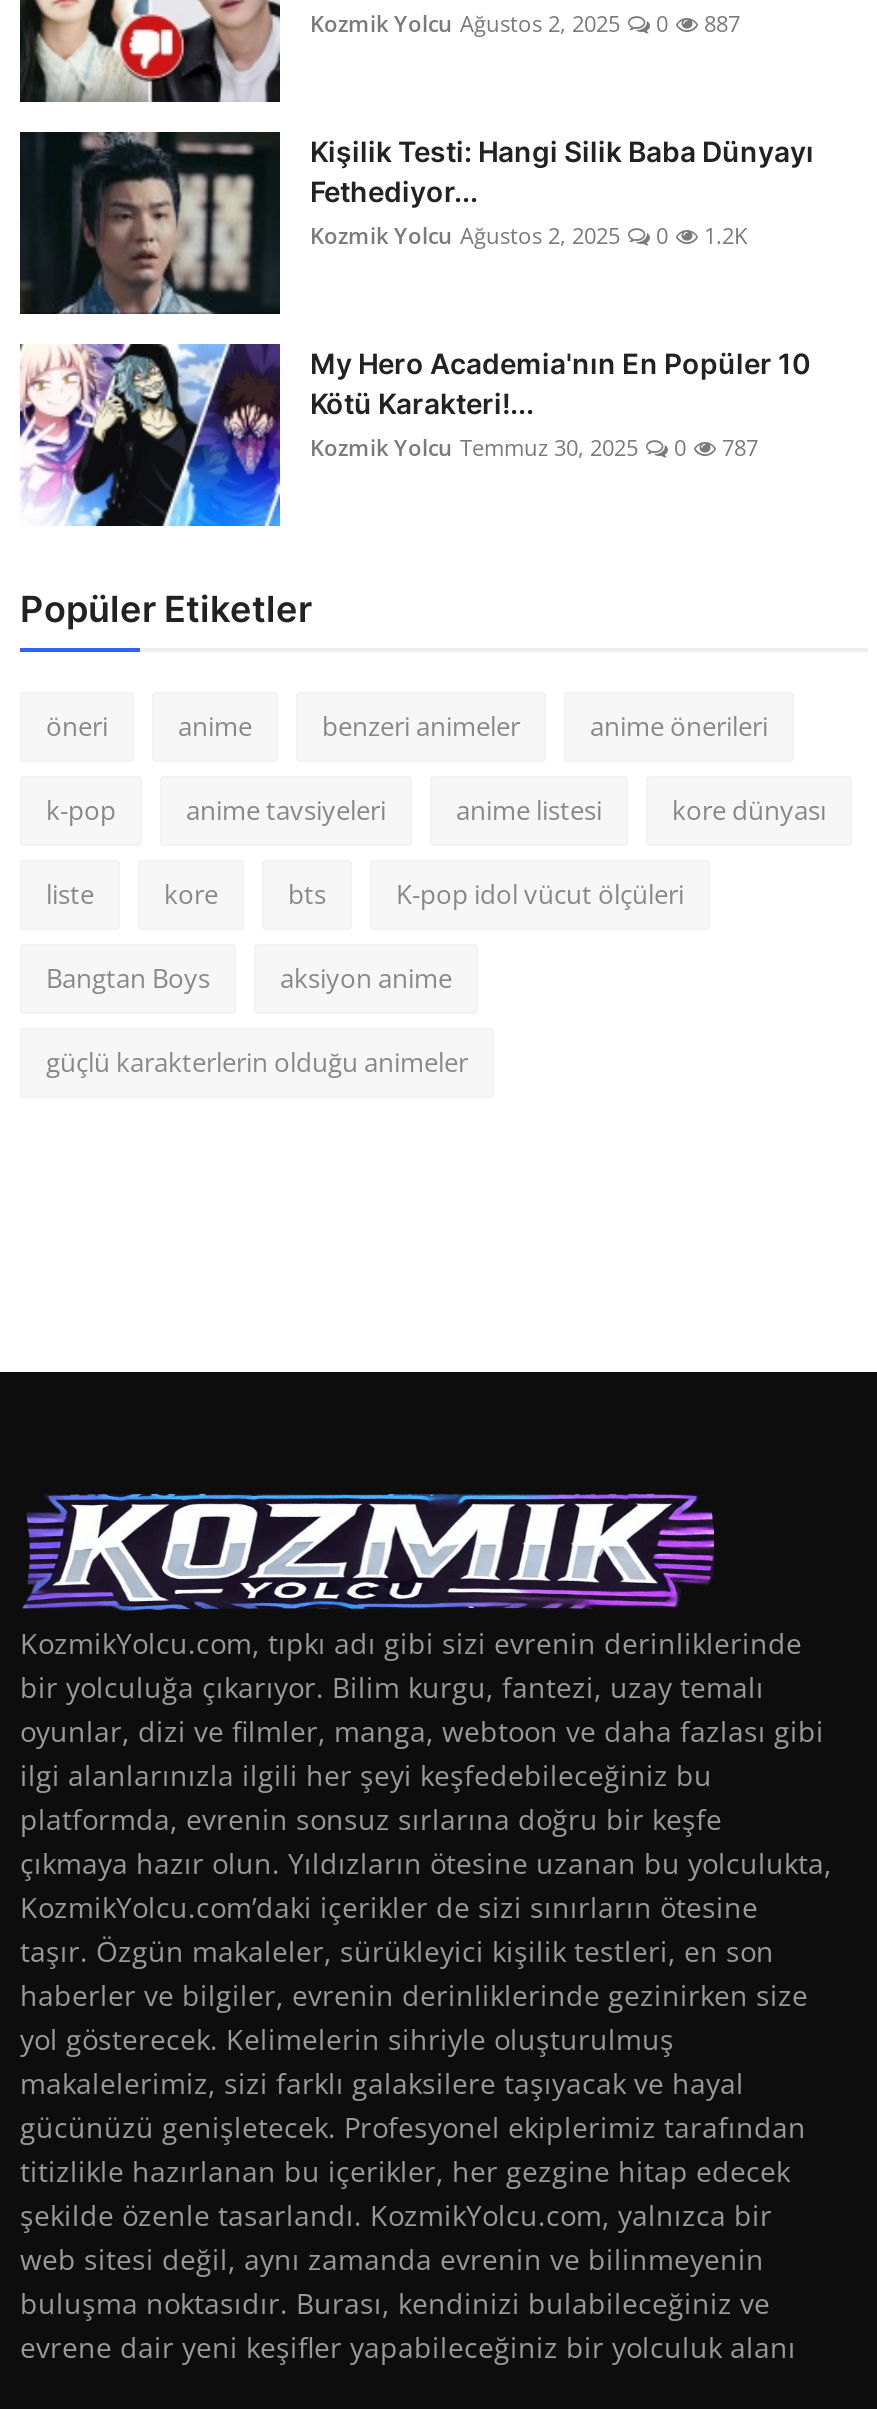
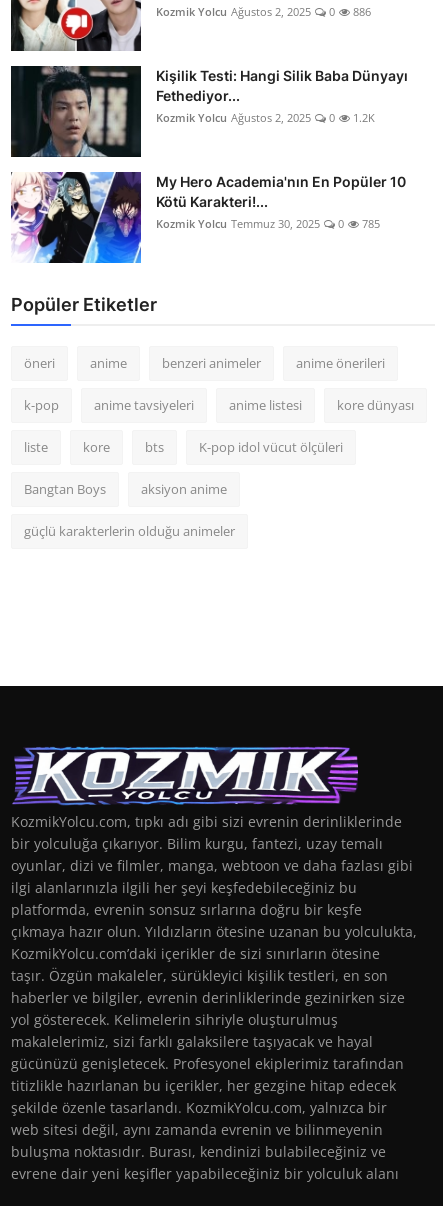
- Kozmik Yolcu Ağustos 2, 2025 0 887
+ Kozmik Yolcu Ağustos 2, 2025 0 886

- Kozmik Yolcu Temmuz 30, 2025 0 787
+ Kozmik Yolcu Temmuz 30, 2025 0 785
